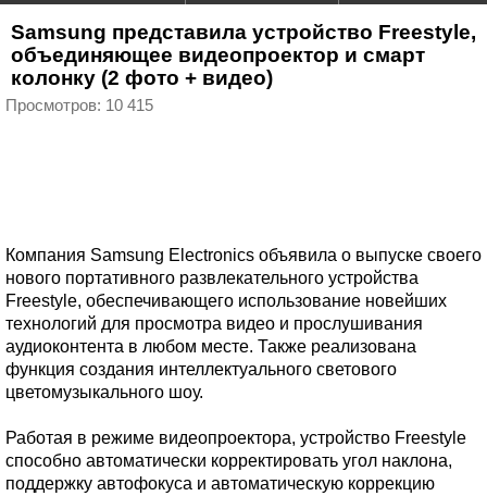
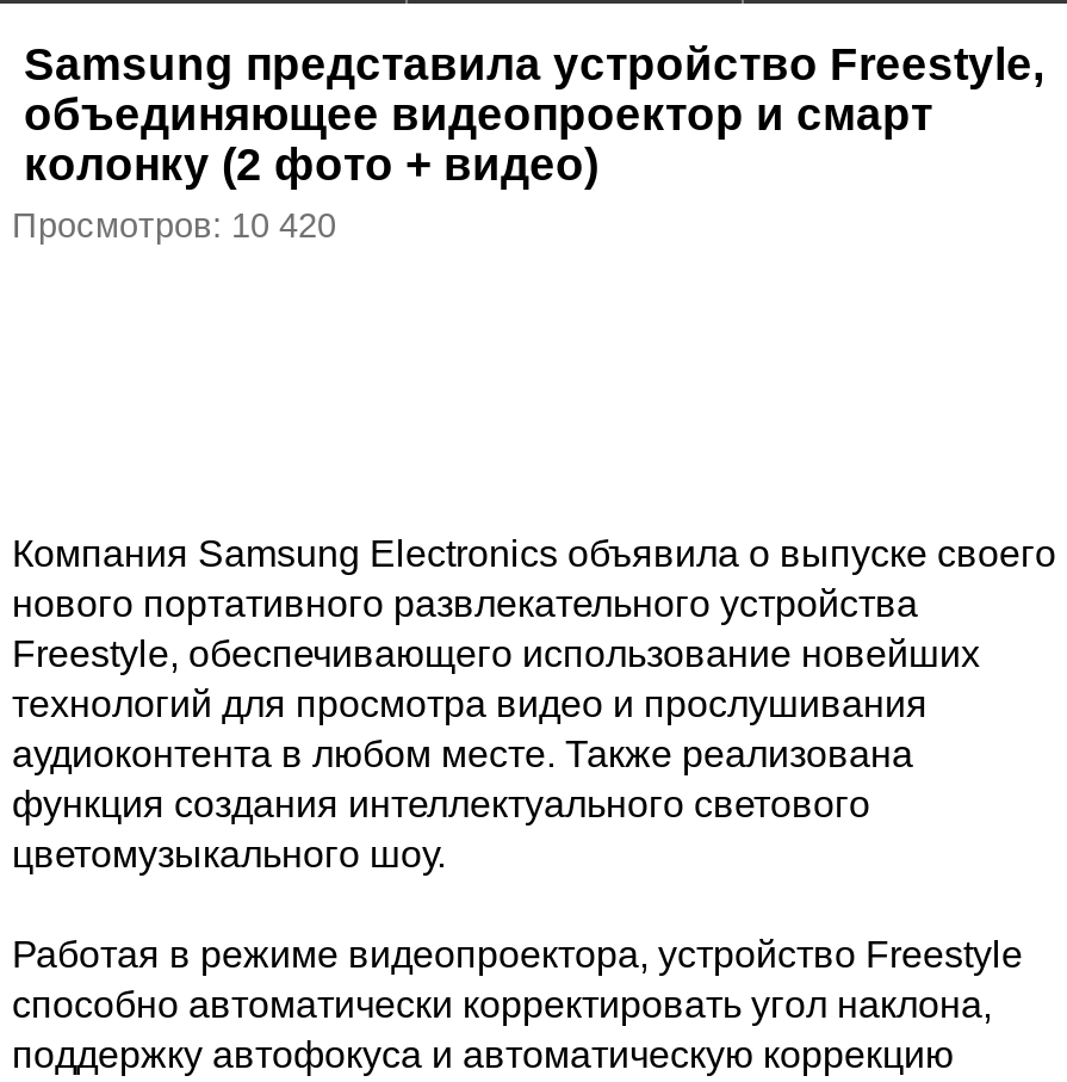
- Просмотров: 10 415
+ Просмотров: 10 420
